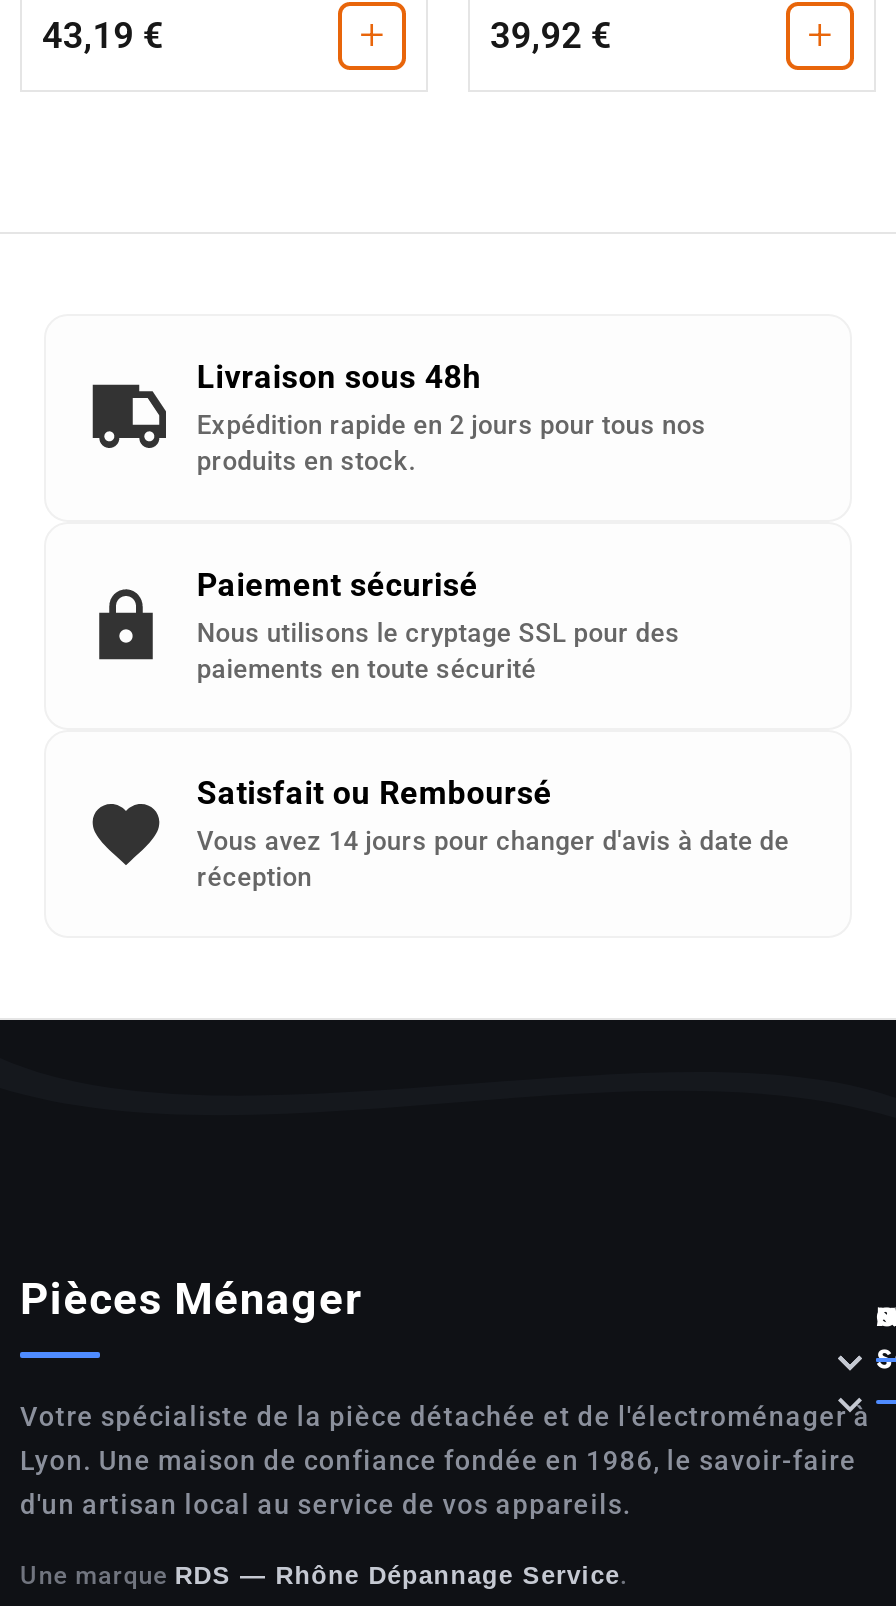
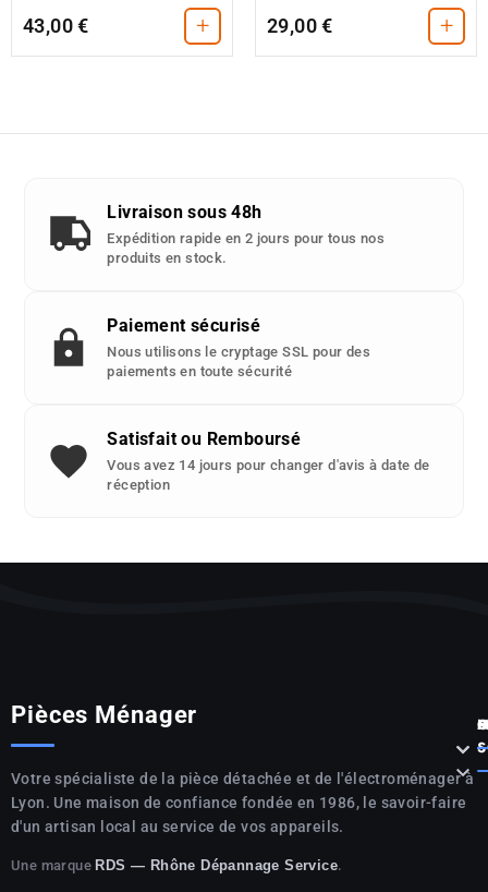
- 43,19 €
+ 43,00 €

- 39,92 €
+ 29,00 €
